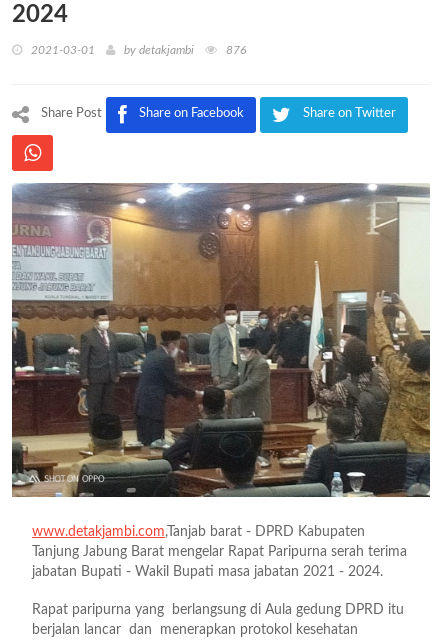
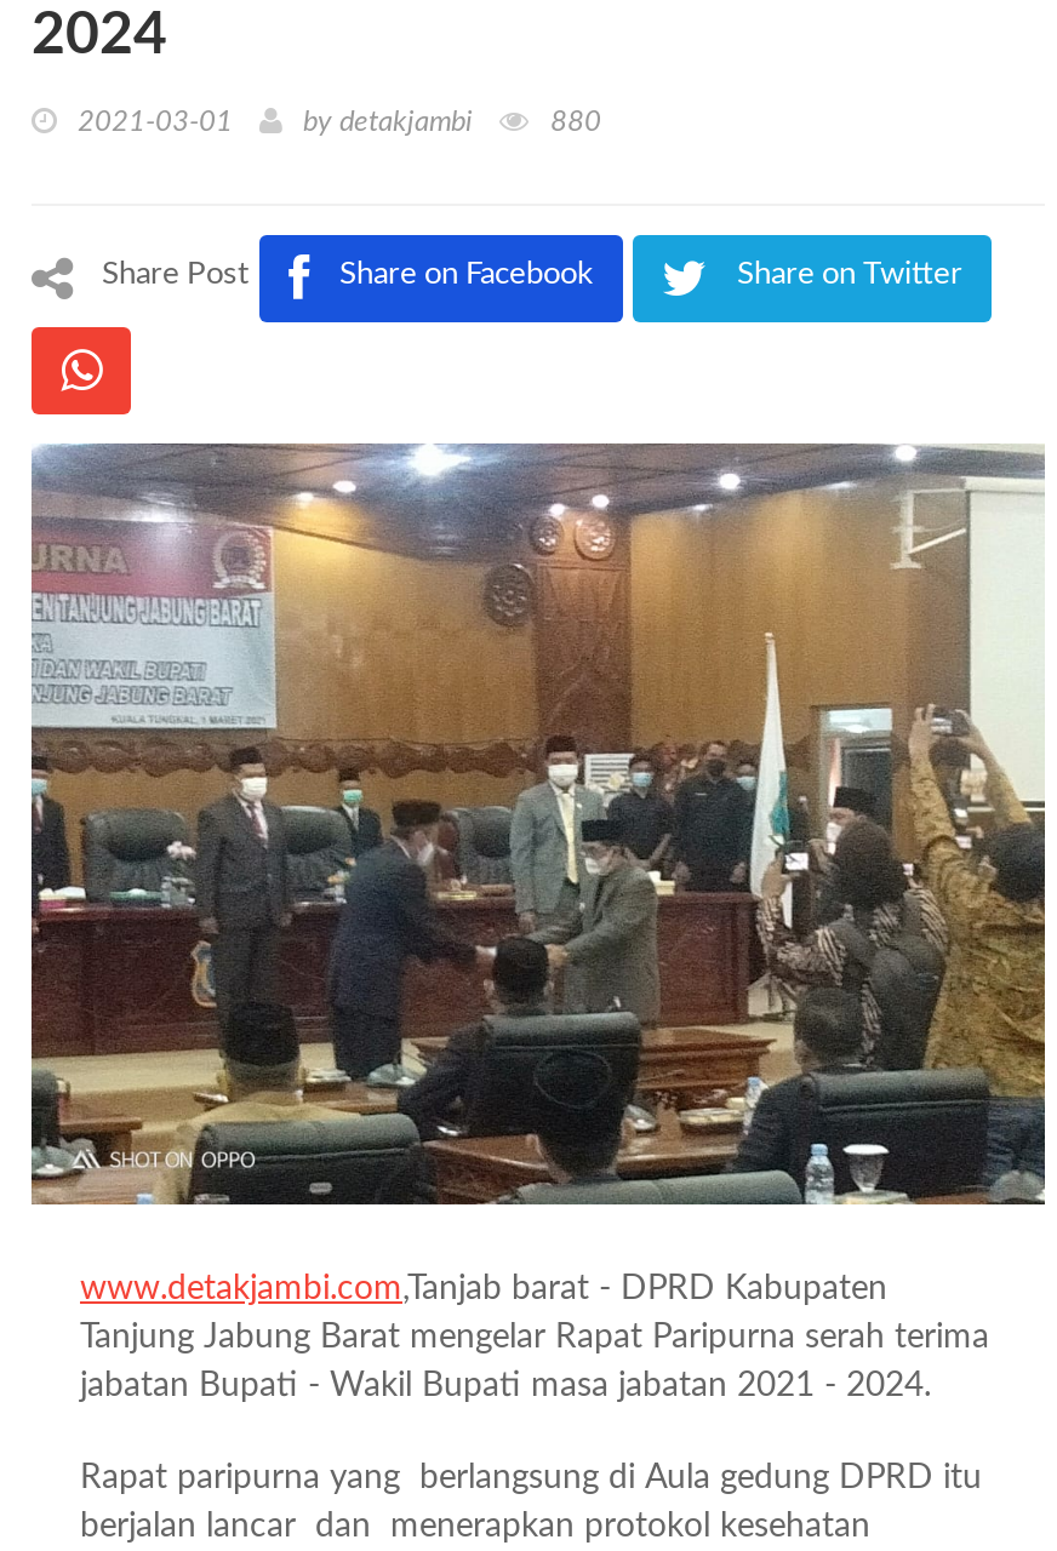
- 876
+ 880
